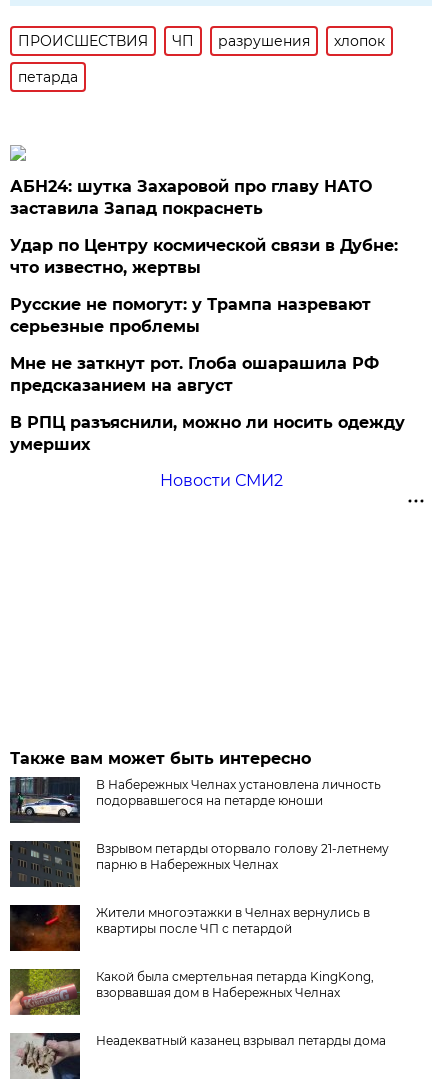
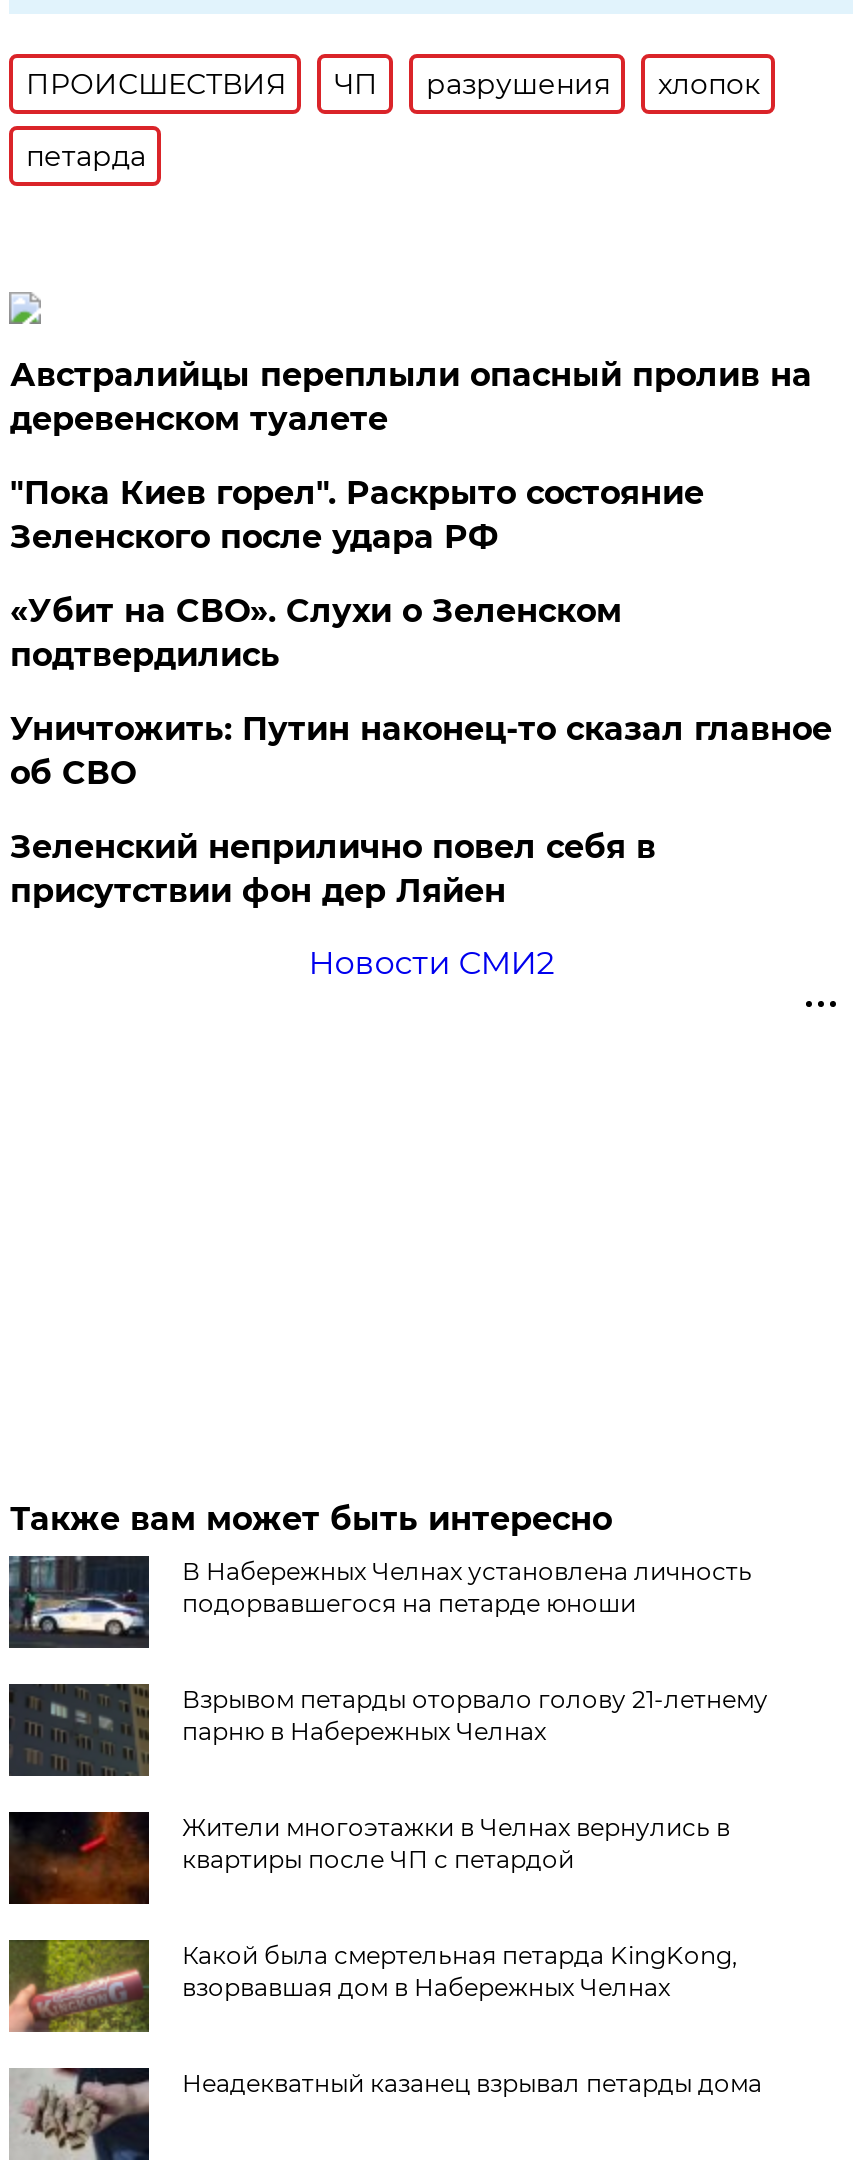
- АБН24: шутка Захаровой про главу НАТО
- заставила Запад покраснеть
+ Австралийцы переплыли опасный пролив на
+ деревенском туалете

- Удар по Центру космической связи в Дубне:
- что известно, жертвы
+ "Пока Киев горел". Раскрыто состояние
+ Зеленского после удара РФ

- Русские не помогут: у Трампа назревают
- серьезные проблемы
+ «Убит на СВО». Слухи о Зеленском
+ подтвердились

- Мне не заткнут рот. Глоба ошарашила РФ
- предсказанием на август
+ Уничтожить: Путин наконец-то сказал главное
+ об СВО

- В РПЦ разъяснили, можно ли носить одежду
- умерших
+ Зеленский неприлично повел cебя в
+ присутствии фон дер Ляйен
